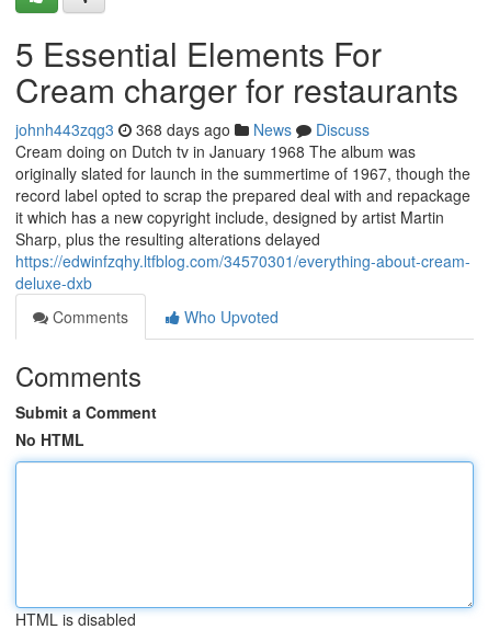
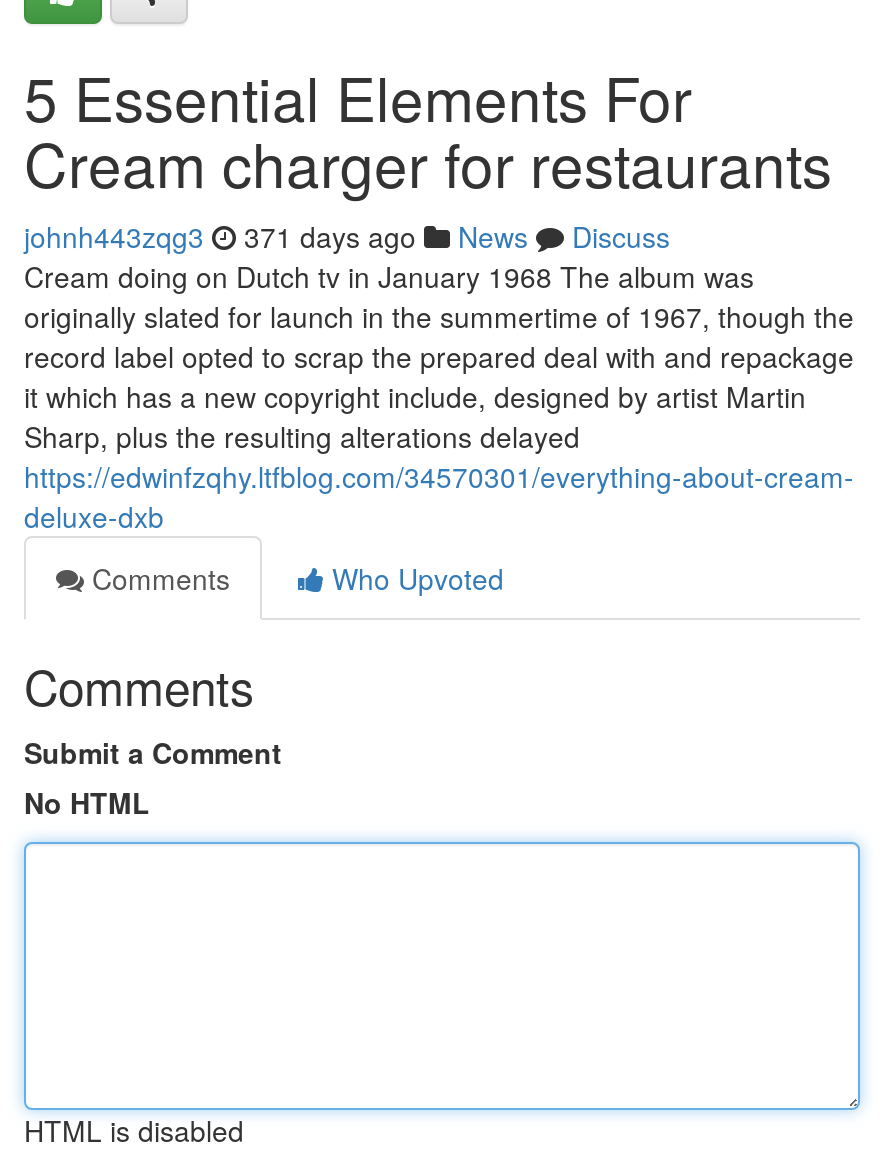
- johnh443zqg3 368 days ago News Discuss
+ johnh443zqg3 371 days ago News Discuss
